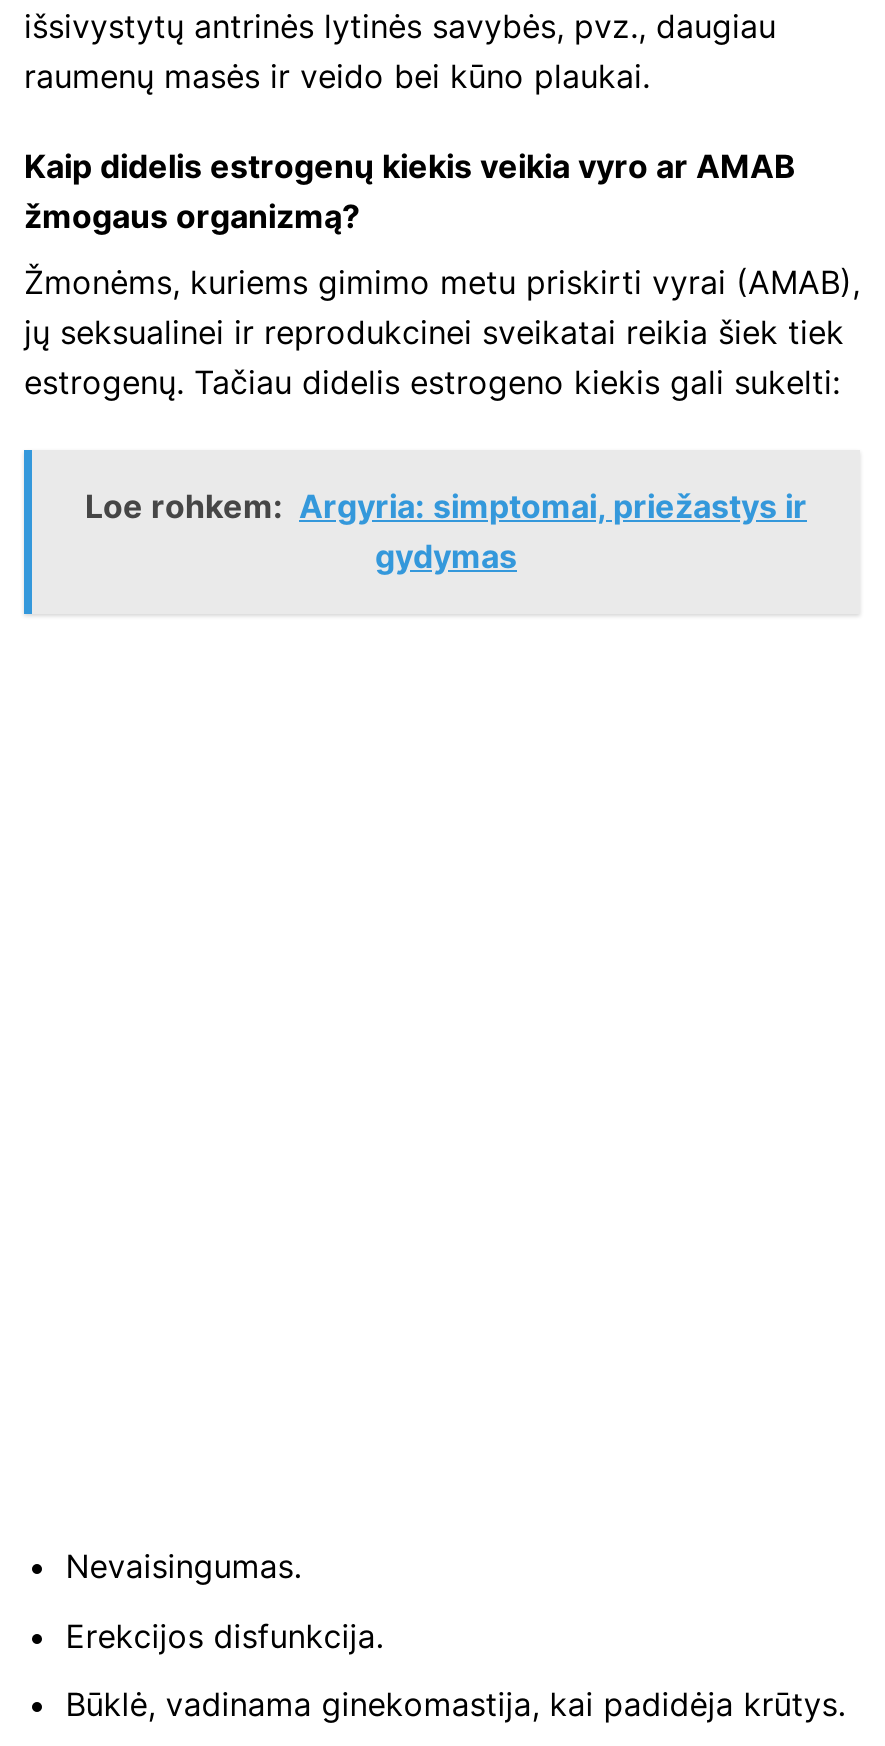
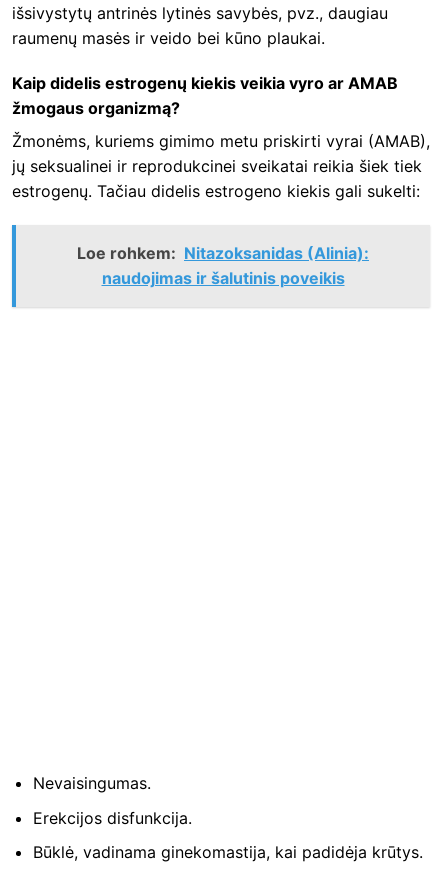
- Loe rohkem: Argyria: simptomai, priežastys ir
- gydymas
+ Loe rohkem: Nitazoksanidas (Alinia):
+ naudojimas ir šalutinis poveikis
